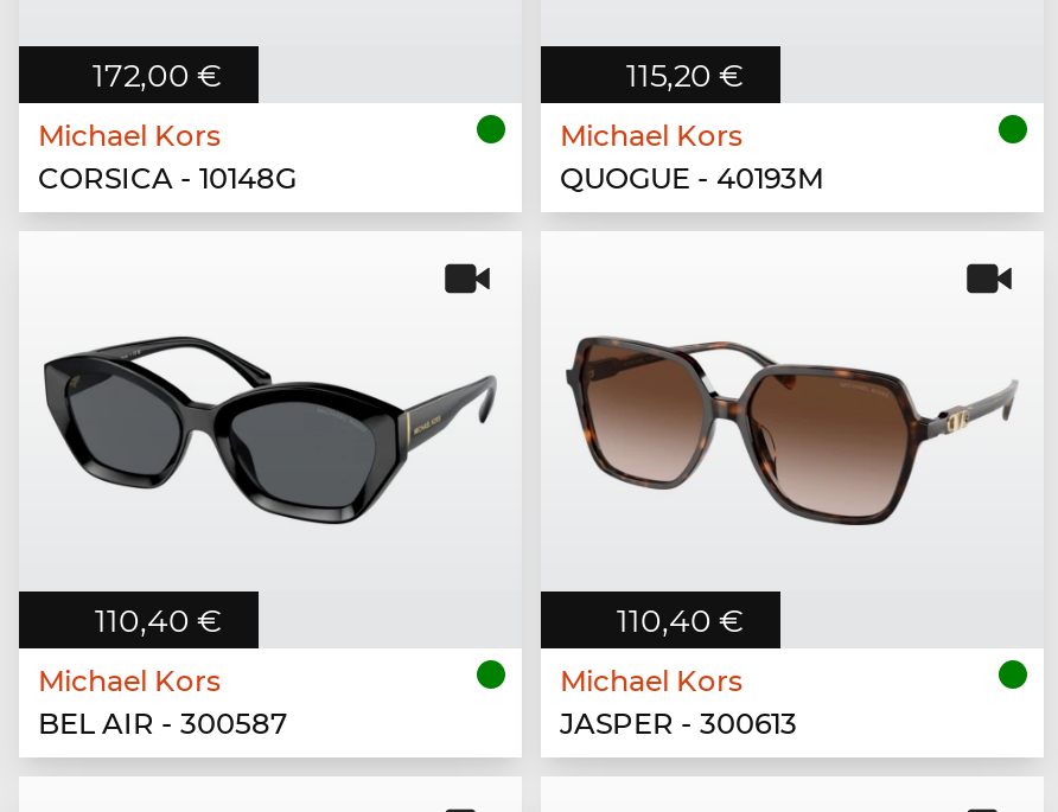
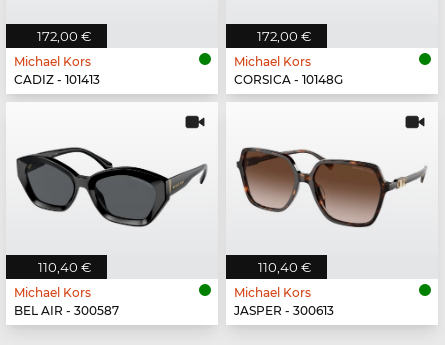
- 115,20 €
+ 172,00 €

- CORSICA - 10148G
+ CADIZ - 101413

- QUOGUE - 40193M
+ CORSICA - 10148G
